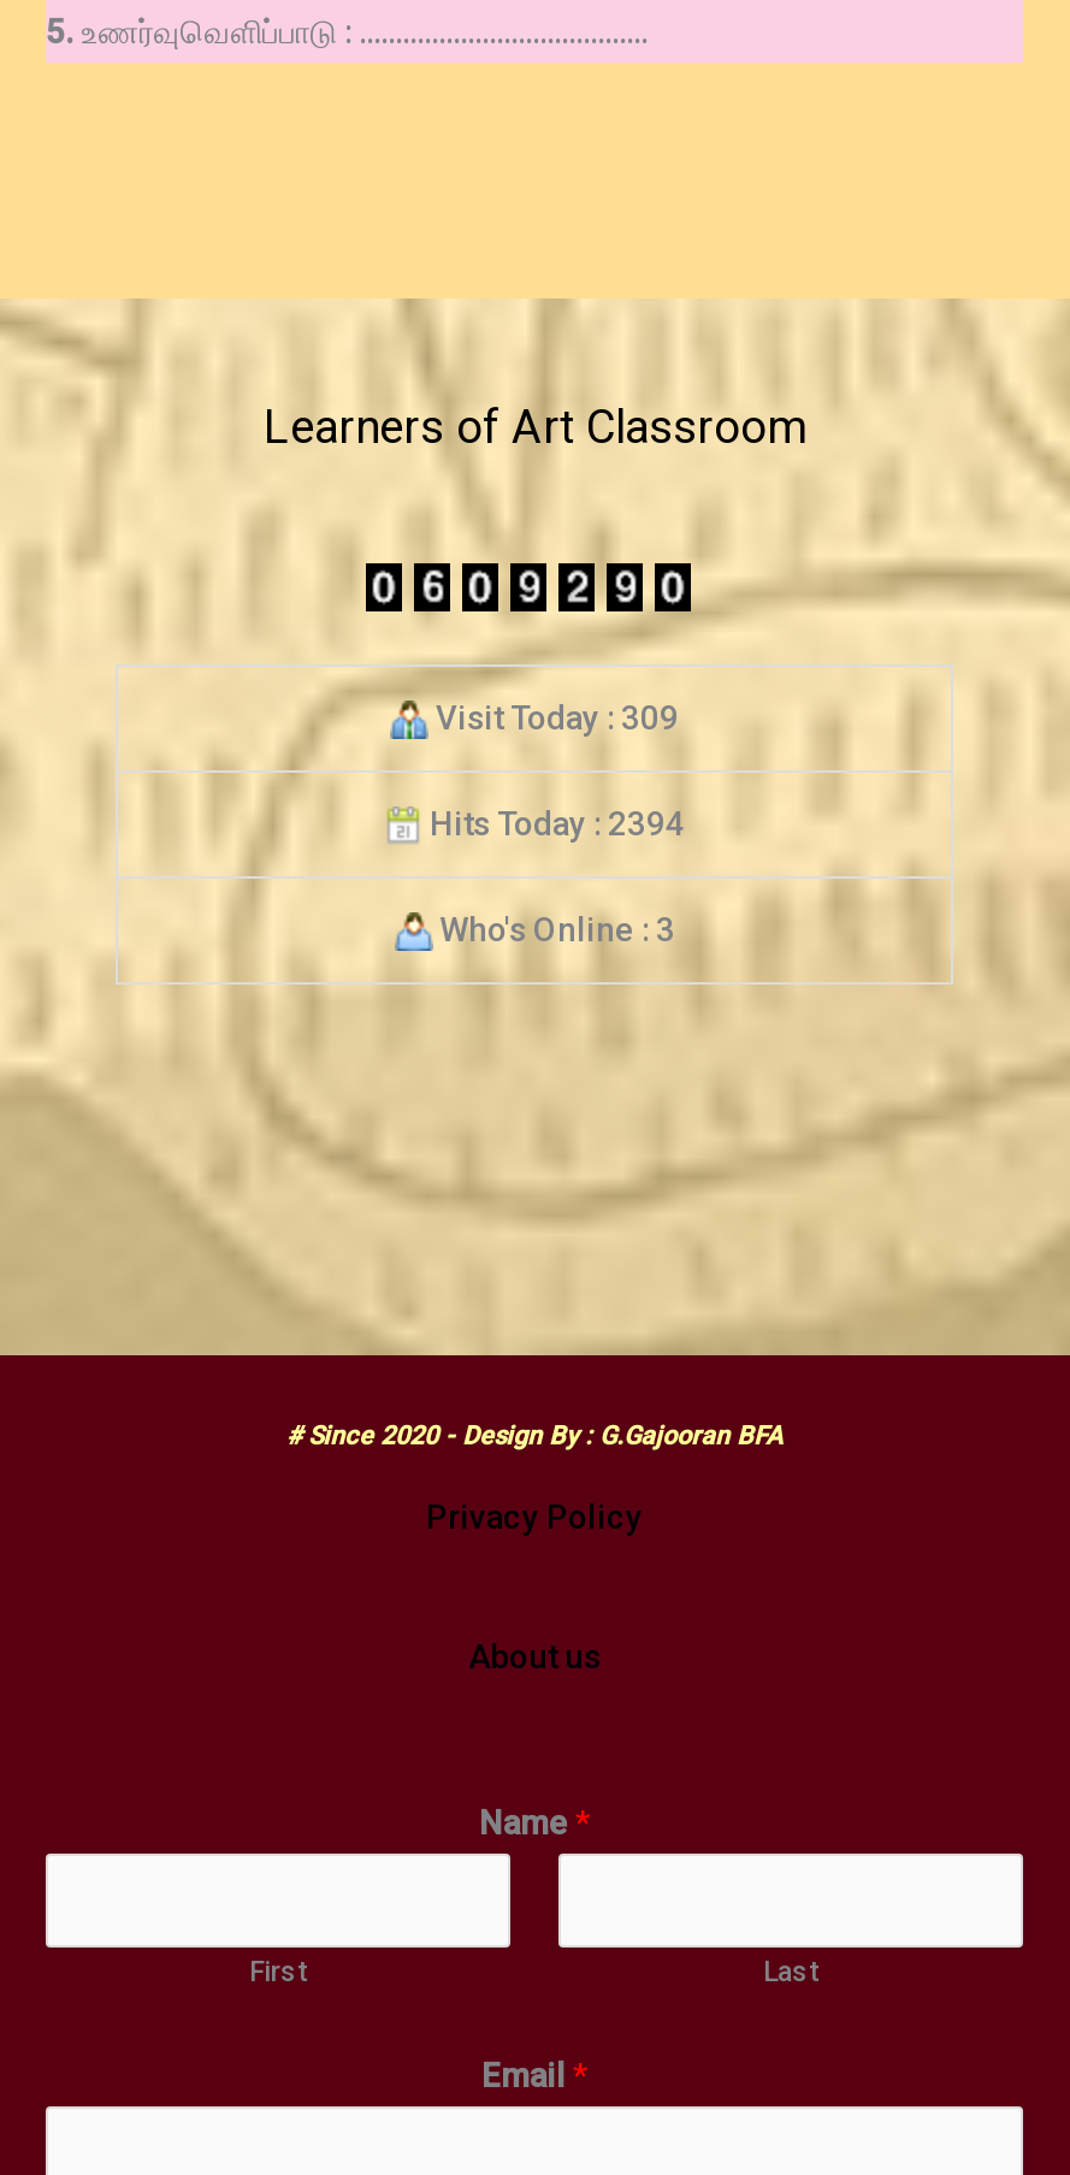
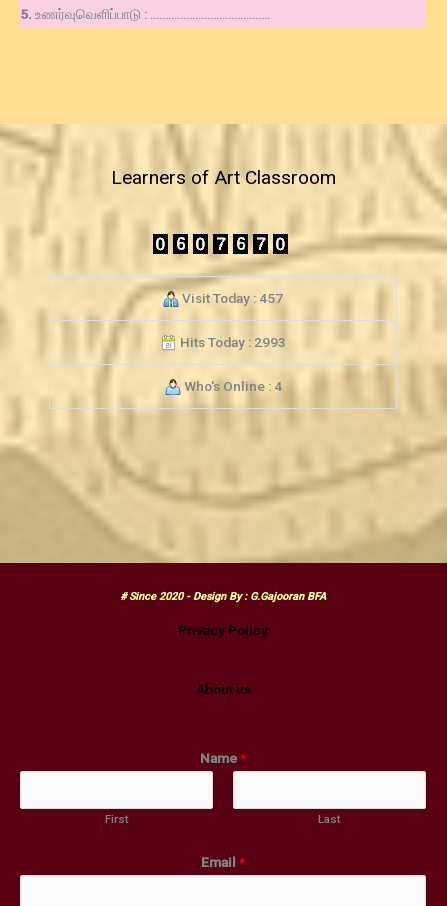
- Visit Today : 309
+ Visit Today : 457

- Hits Today : 2394
+ Hits Today : 2993

- Who's Online : 3
+ Who's Online : 4
